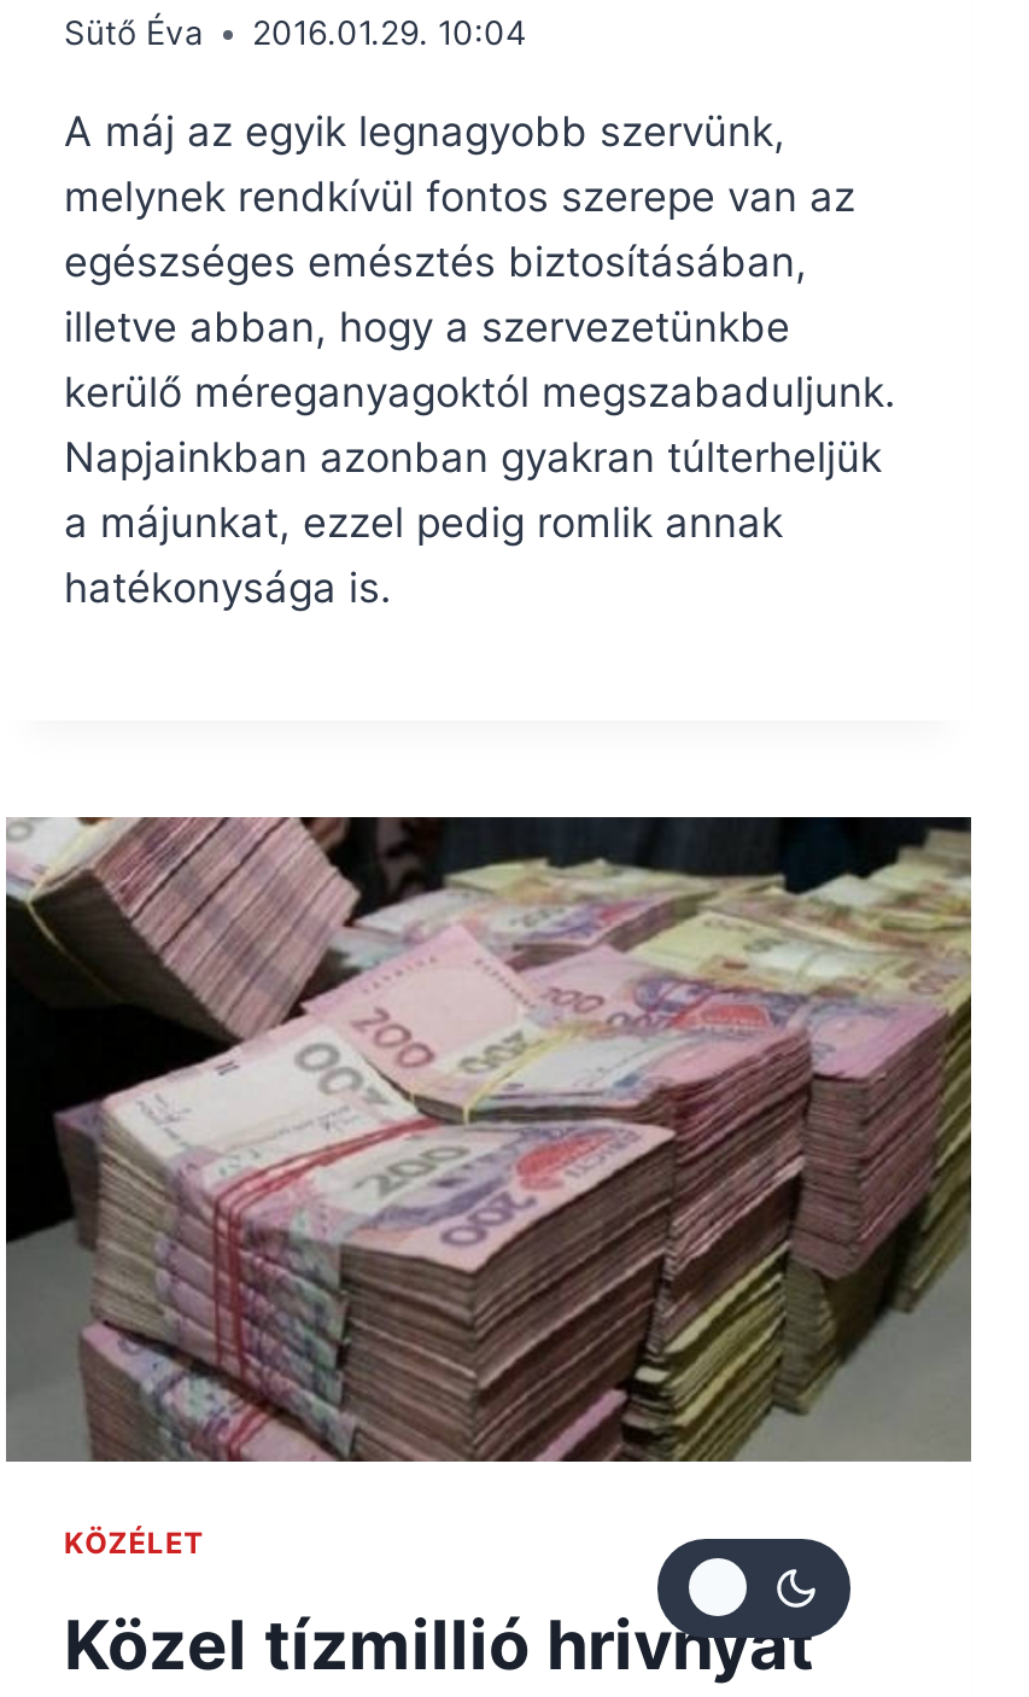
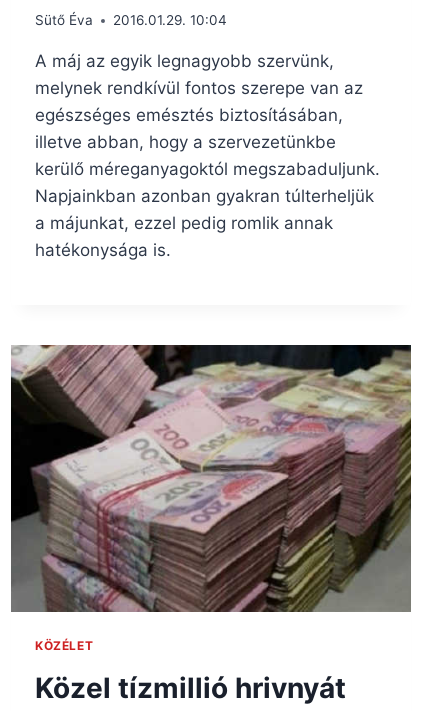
- [image]
